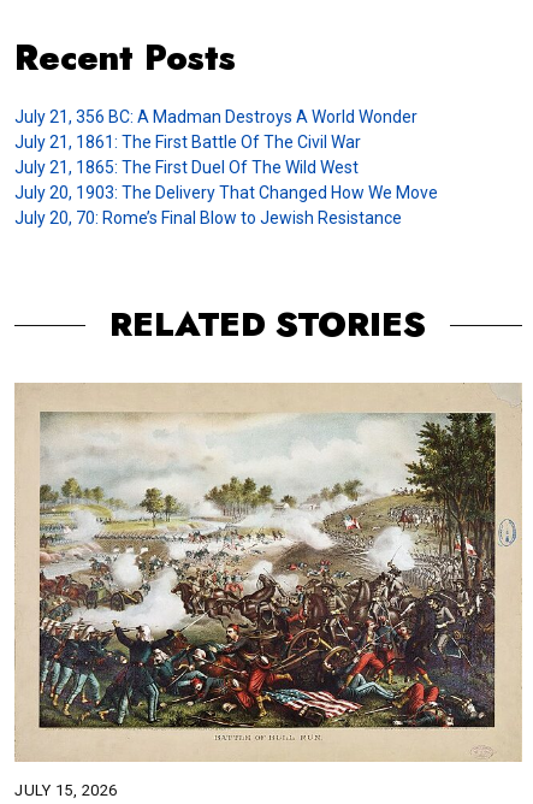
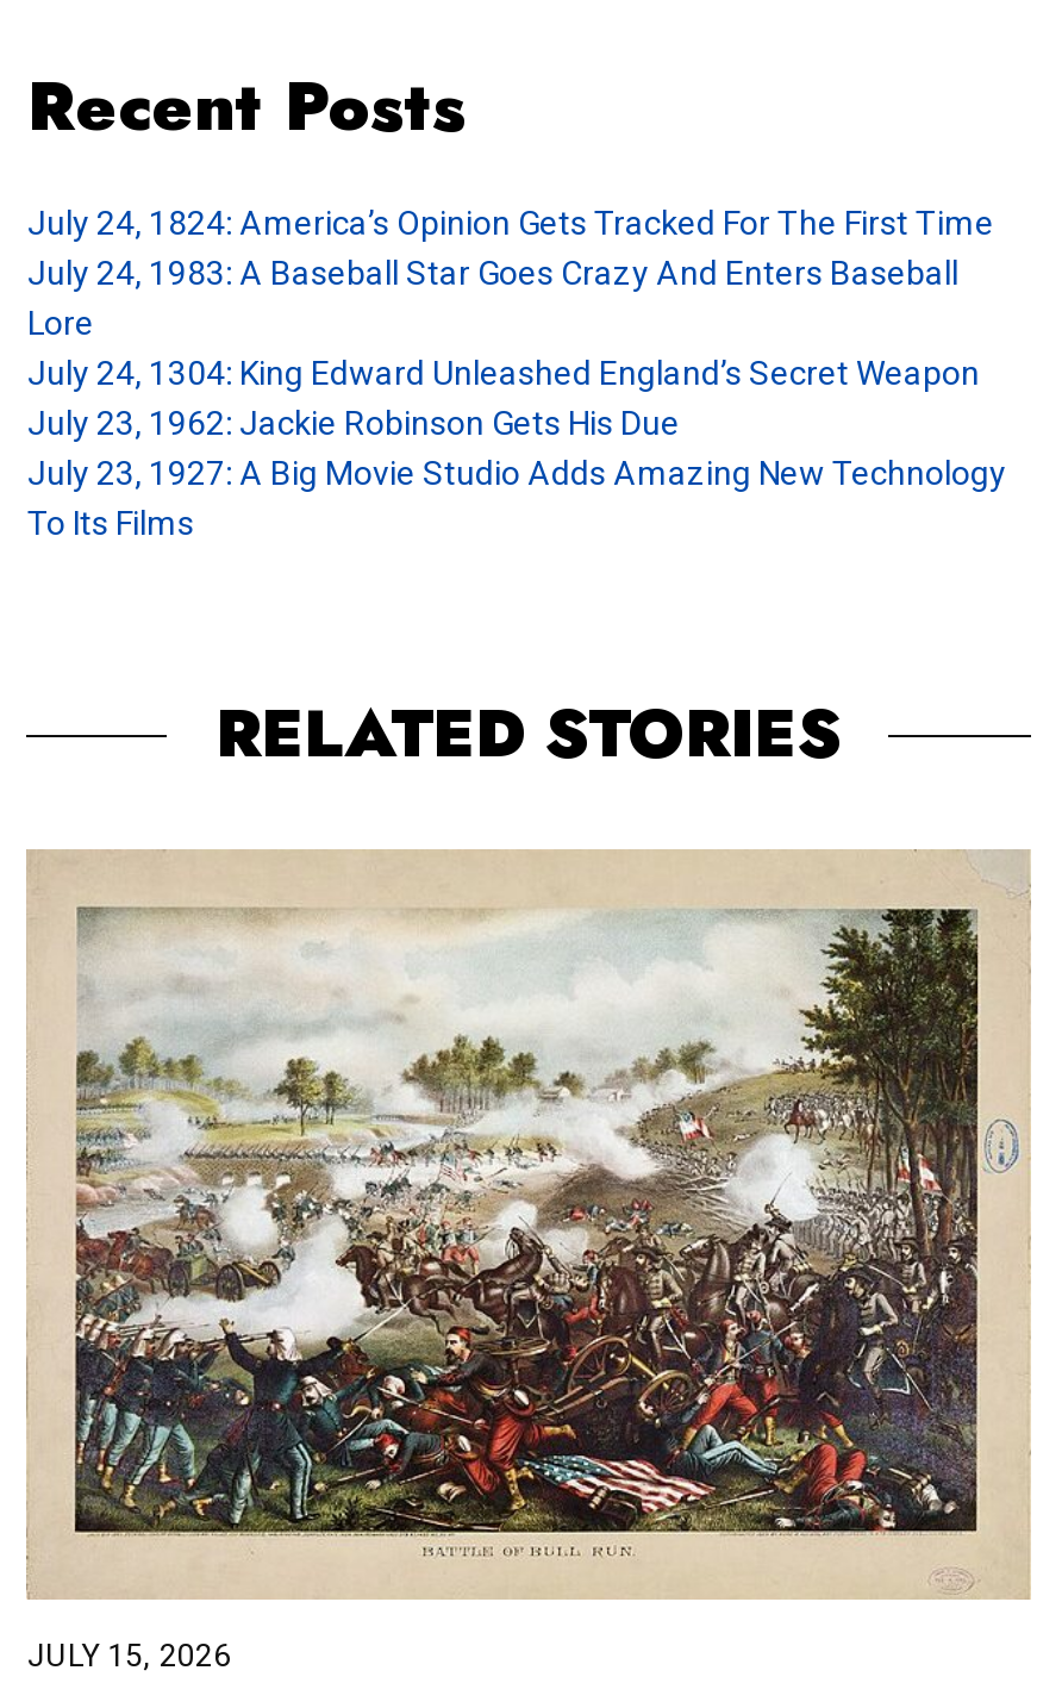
- July 21, 356 BC: A Madman Destroys A World Wonder
- July 21, 1861: The First Battle Of The Civil War
- July 21, 1865: The First Duel Of The Wild West
- July 20, 1903: The Delivery That Changed How We Move
- July 20, 70: Rome’s Final Blow to Jewish Resistance
+ July 24, 1824: America’s Opinion Gets Tracked For The First Time
+ July 24, 1983: A Baseball Star Goes Crazy And Enters Baseball
+ Lore
+ July 24, 1304: King Edward Unleashed England’s Secret Weapon
+ July 23, 1962: Jackie Robinson Gets His Due
+ July 23, 1927: A Big Movie Studio Adds Amazing New Technology
+ To Its Films
